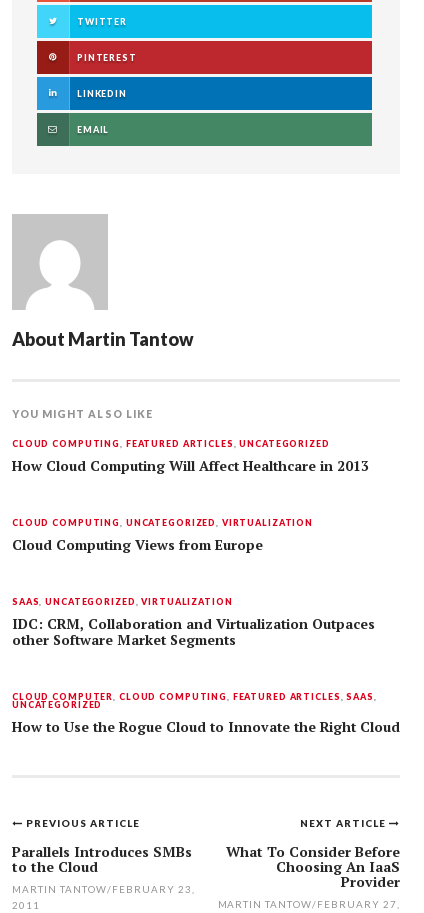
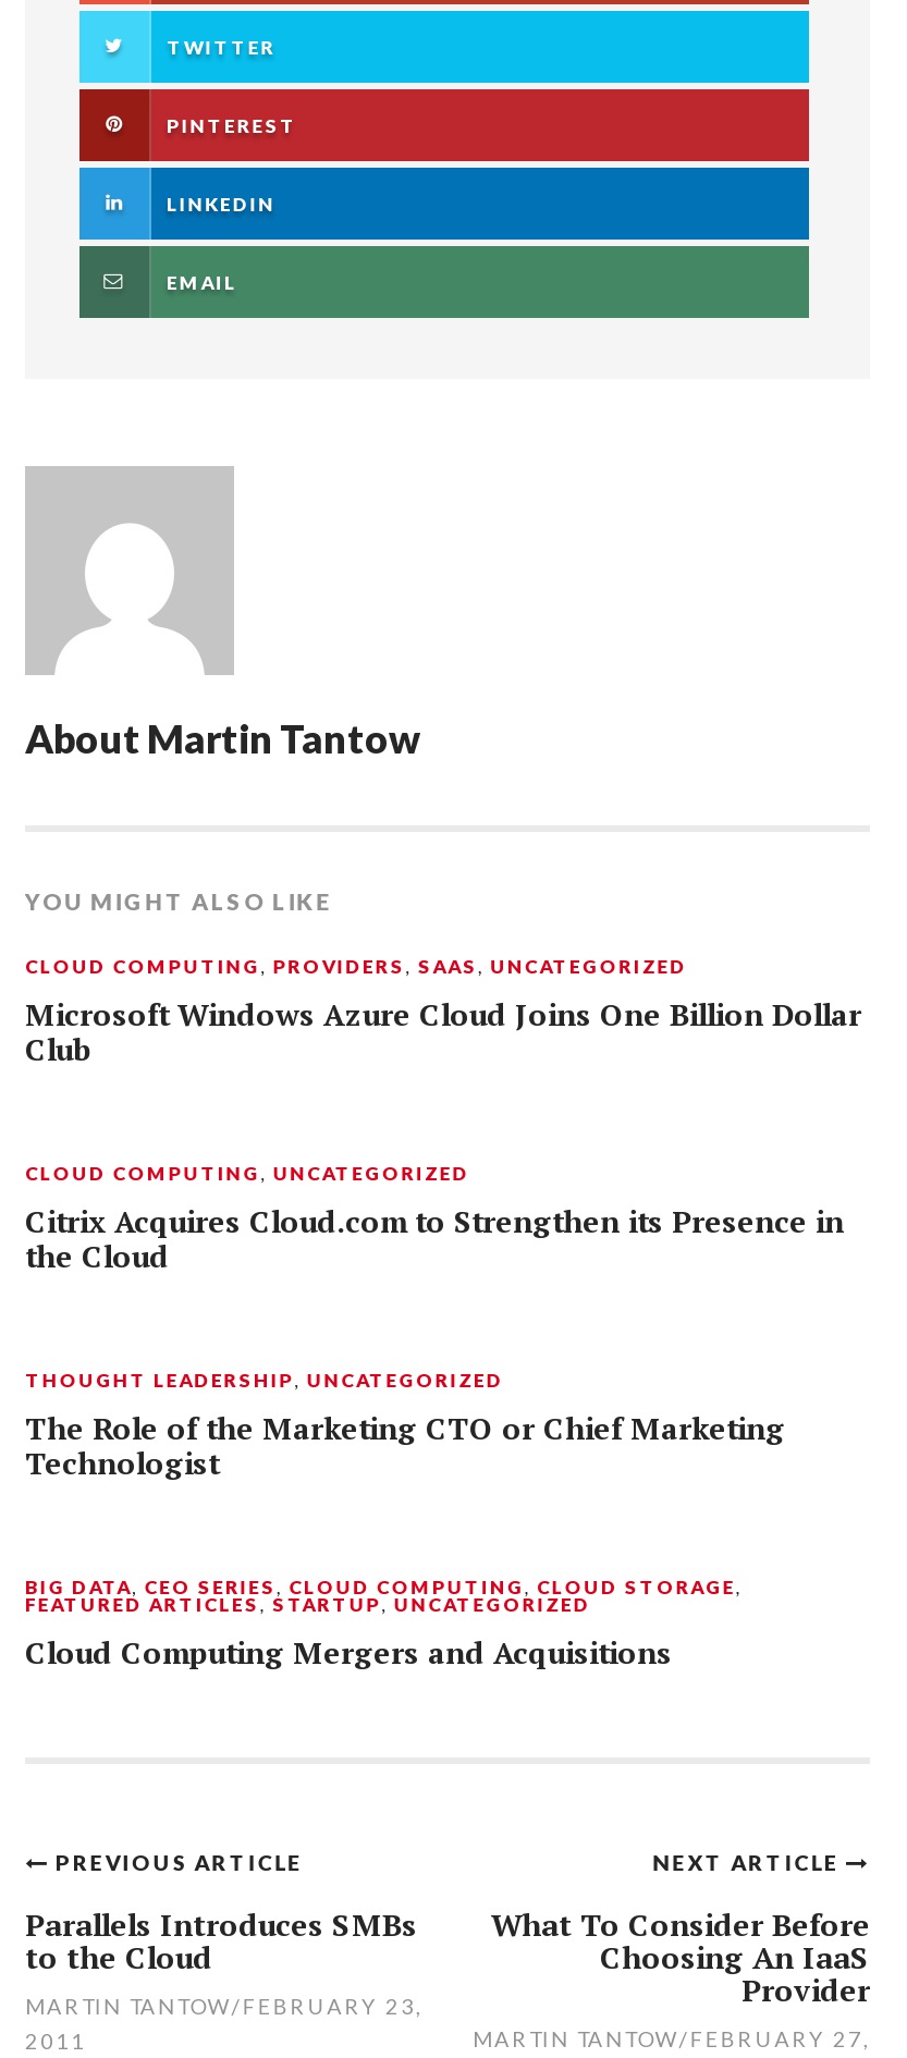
- CLOUD COMPUTING, FEATURED ARTICLES, UNCATEGORIZED
- How Cloud Computing Will Affect Healthcare in 2013
+ CLOUD COMPUTING, PROVIDERS, SAAS, UNCATEGORIZED
+ Microsoft Windows Azure Cloud Joins One Billion Dollar
+ Club

- CLOUD COMPUTING, UNCATEGORIZED, VIRTUALIZATION
- Cloud Computing Views from Europe
+ CLOUD COMPUTING, UNCATEGORIZED
+ Citrix Acquires Cloud.com to Strengthen its Presence in
+ the Cloud

- SAAS, UNCATEGORIZED, VIRTUALIZATION
- IDC: CRM, Collaboration and Virtualization Outpaces
- other Software Market Segments
+ THOUGHT LEADERSHIP, UNCATEGORIZED
+ The Role of the Marketing CTO or Chief Marketing
+ Technologist

- CLOUD COMPUTER, CLOUD COMPUTING, FEATURED ARTICLES, SAAS,
- UNCATEGORIZED
- How to Use the Rogue Cloud to Innovate the Right Cloud
+ BIG DATA, CEO SERIES, CLOUD COMPUTING, CLOUD STORAGE,
+ FEATURED ARTICLES,STARTUP, UNCATEGORIZED
+ Cloud Computing Mergers and Acquisitions
